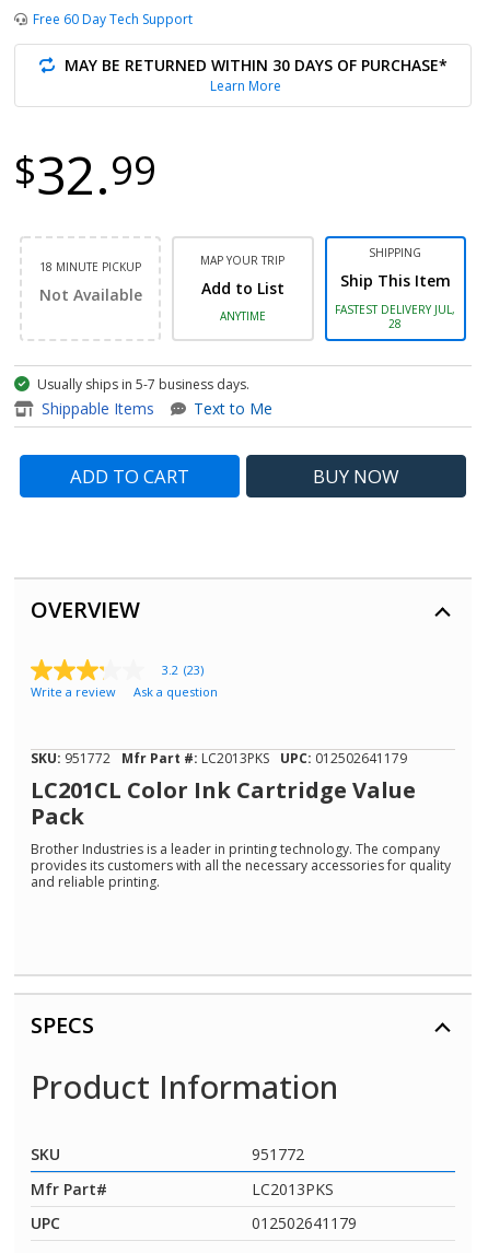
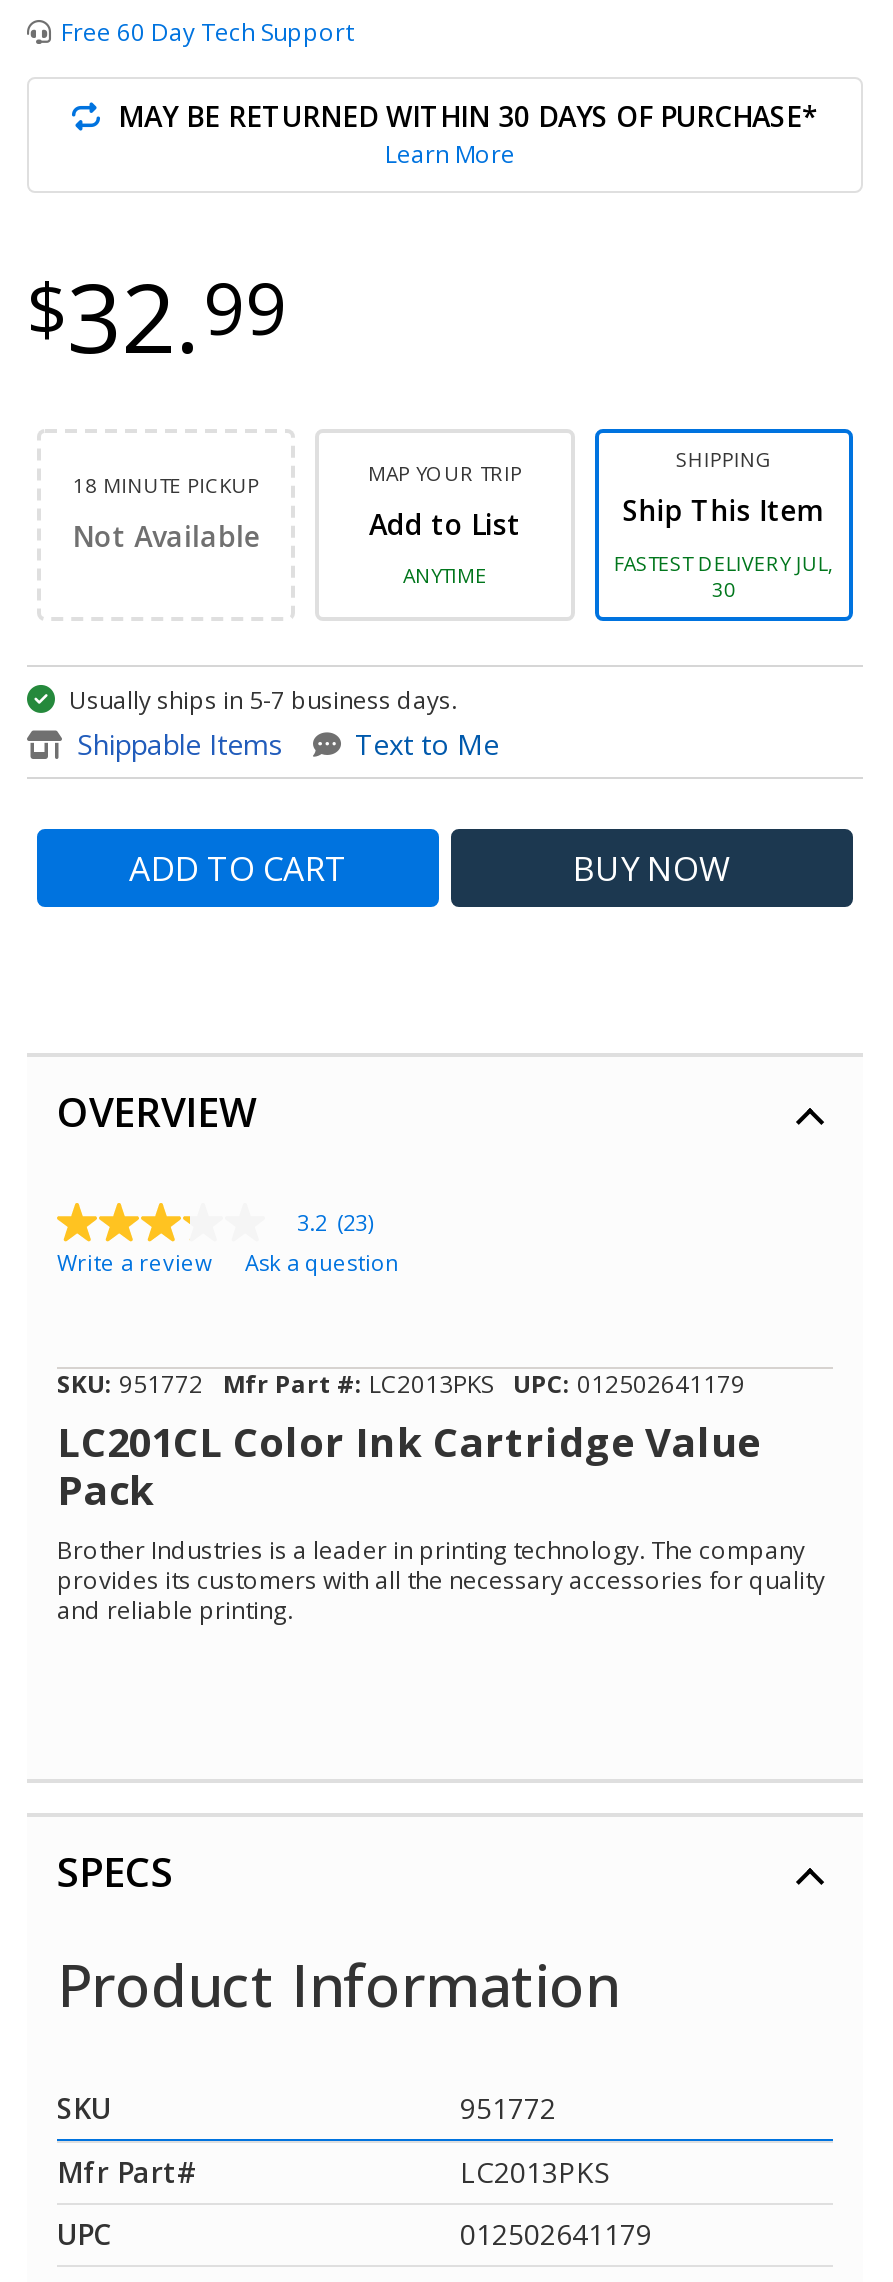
- 28
+ 30
